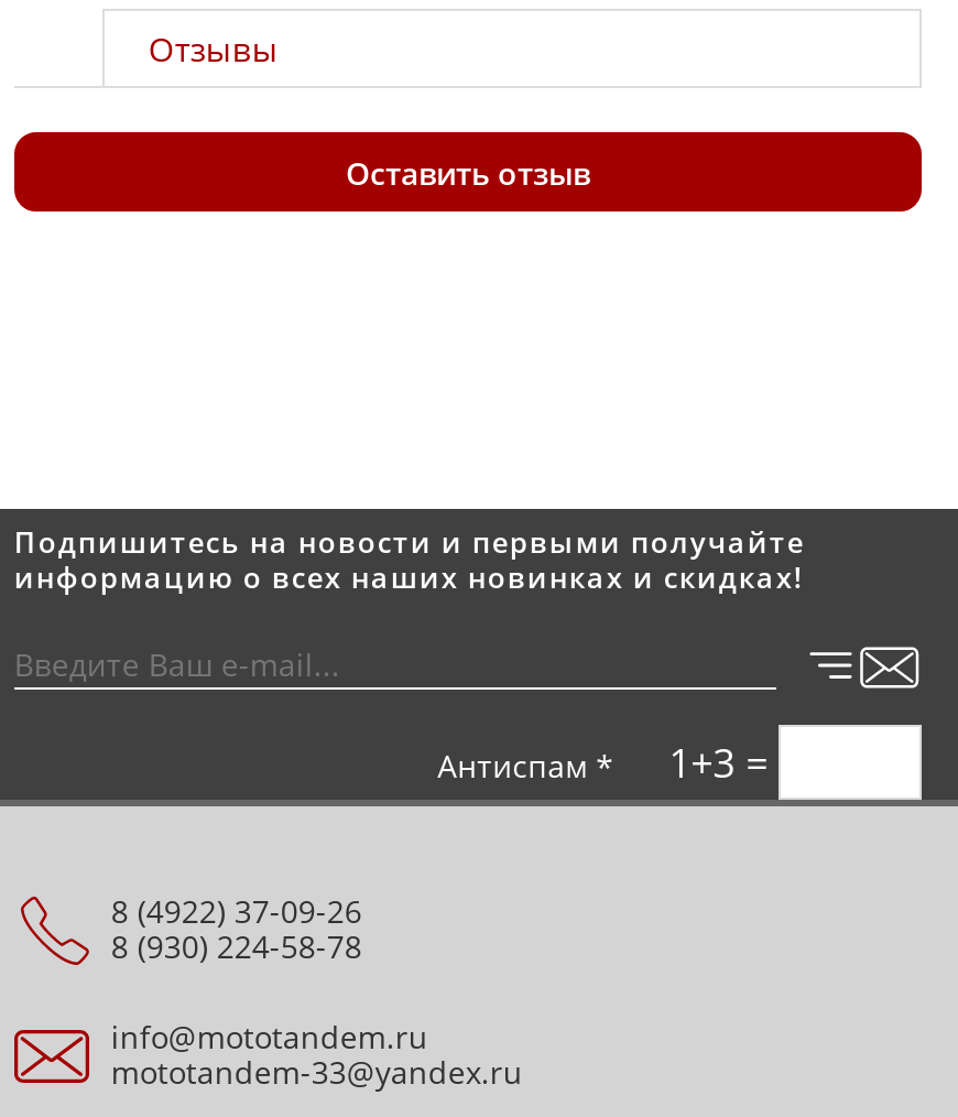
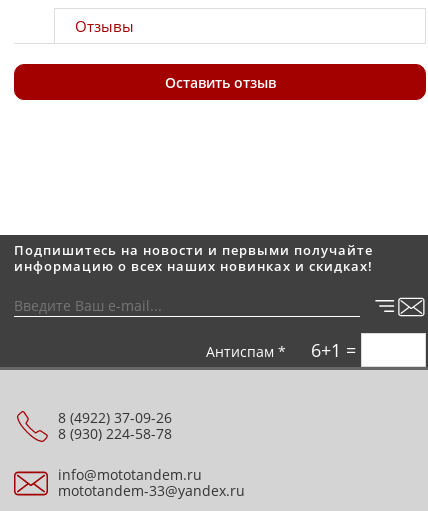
- Антиспам * 1+3 =
+ Антиспам * 6+1 =
